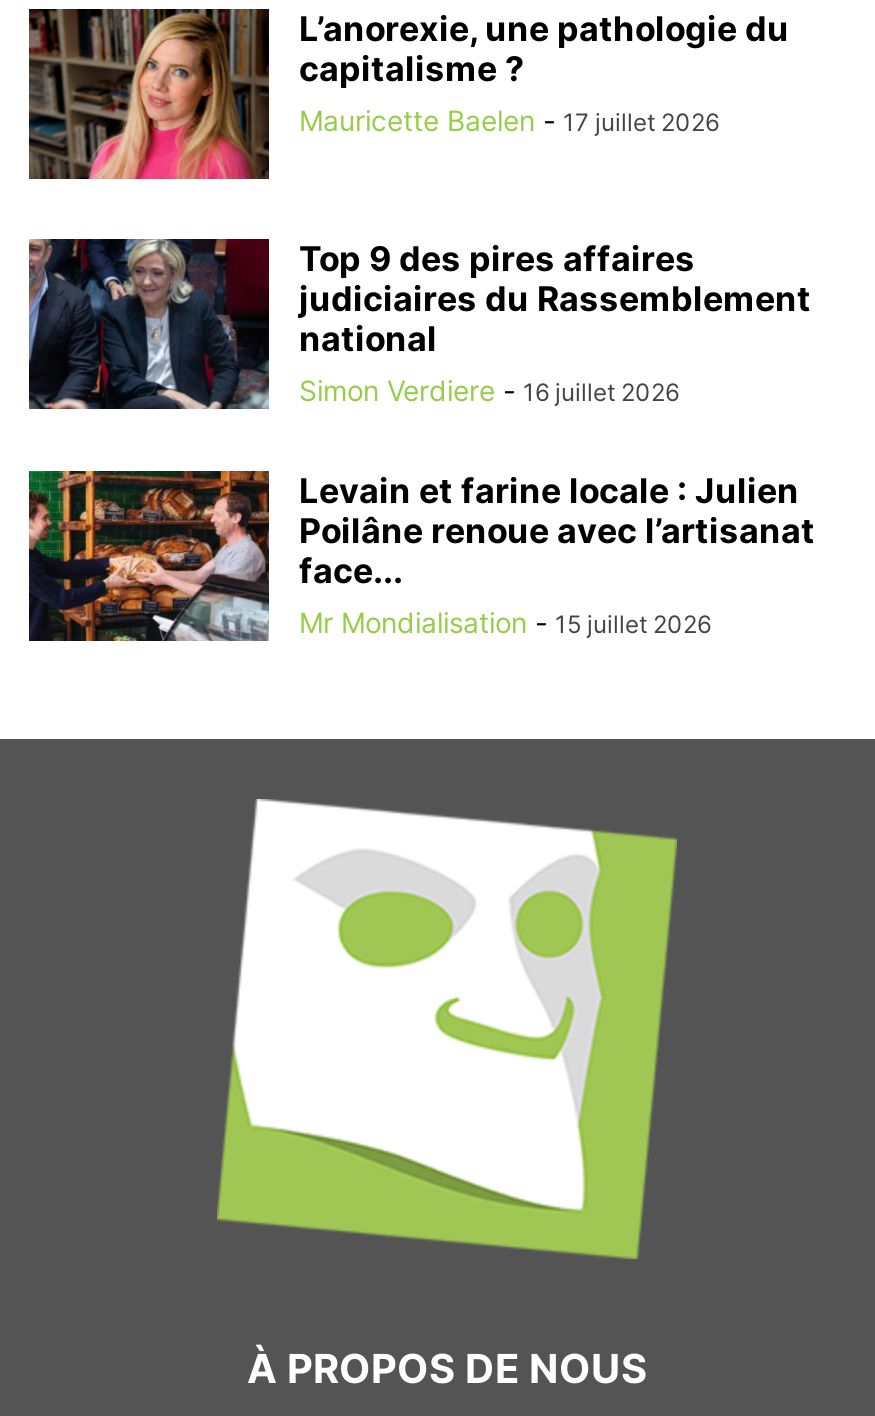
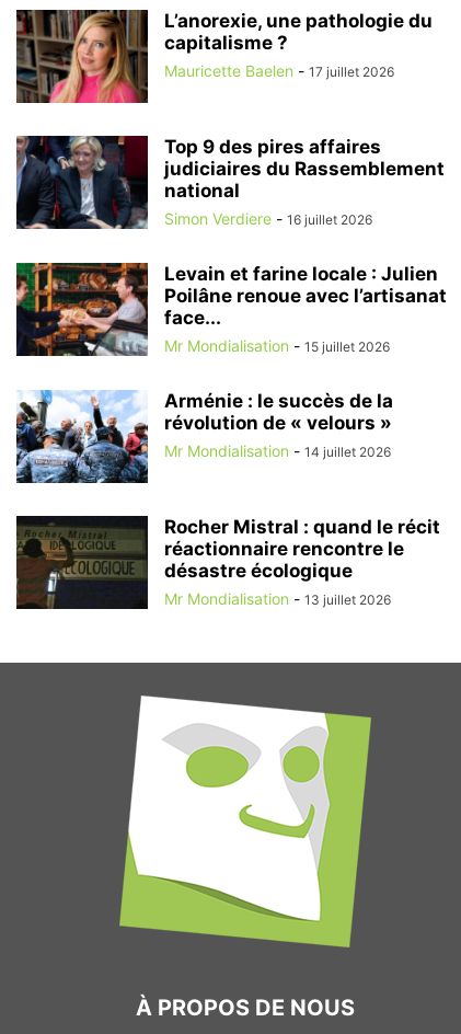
+ [image]
+ Arménie : le succès de la
+ révolution de « velours »
+ Mr Mondialisation - 14 juillet 2026

+ [image]
+ Rocher Mistral : quand le récit
+ réactionnaire rencontre le
+ désastre écologique
+ Mr Mondialisation - 13 juillet 2026
